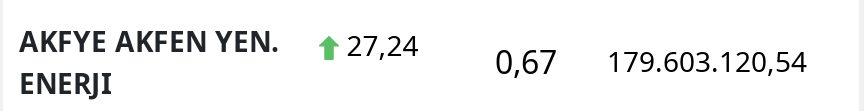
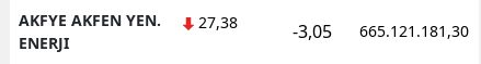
- AKFYE AKFEN YEN. 27,24
+ AKFYE AKFEN YEN. 27,38

- 0,67
+ -3,05

- 179.603.120,54
+ 665.121.181,30
